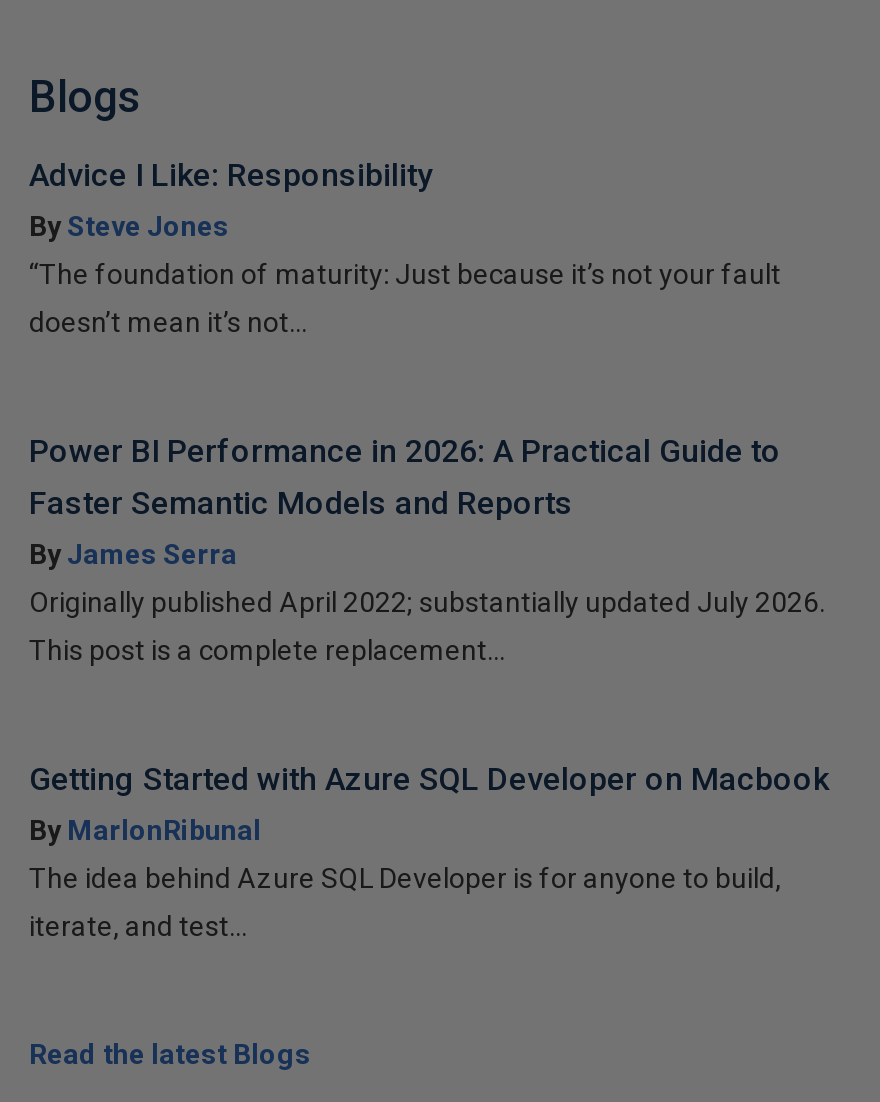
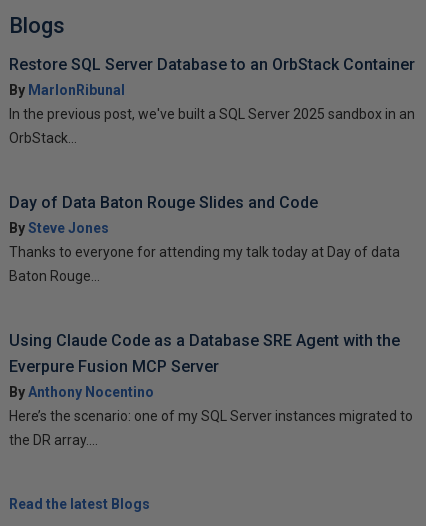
- Advice I Like: Responsibility
- “The foundation of maturity: Just because it’s not your fault
- doesn’t mean it’s not...
- Power BI Performance in 2026: A Practical Guide to
- Faster Semantic Models and Reports
- By James Serra
- Originally published April 2022; substantially updated July 2026.
- This post is a complete replacement...
- Getting Started with Azure SQL Developer on Macbook
+ Restore SQL Server Database to an OrbStack Container

moved down: By Steve Jones

moved up: By MarlonRibunal

- The idea behind Azure SQL Developer is for anyone to build,
- iterate, and test...
+ In the previous post, we've built a SQL Server 2025 sandbox in an
+ OrbStack...
+ Day of Data Baton Rouge Slides and Code
+ Thanks to everyone for attending my talk today at Day of data
+ Baton Rouge...
+ Using Claude Code as a Database SRE Agent with the
+ Everpure Fusion MCP Server
+ By Anthony Nocentino
+ Here’s the scenario: one of my SQL Server instances migrated to
+ the DR array....
